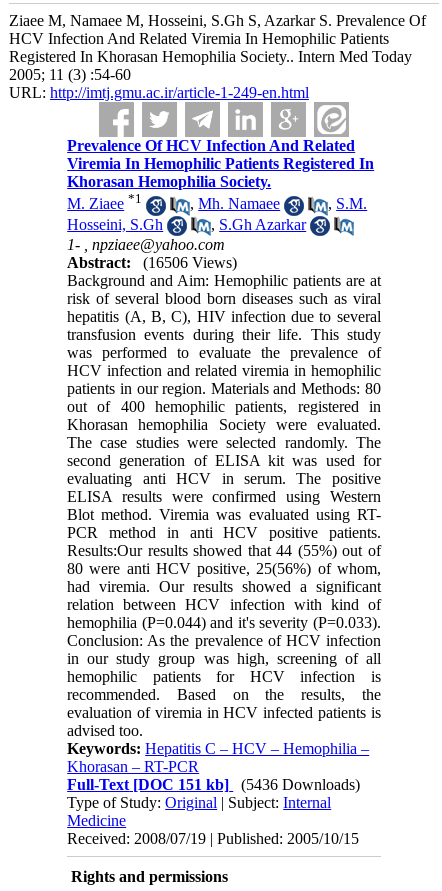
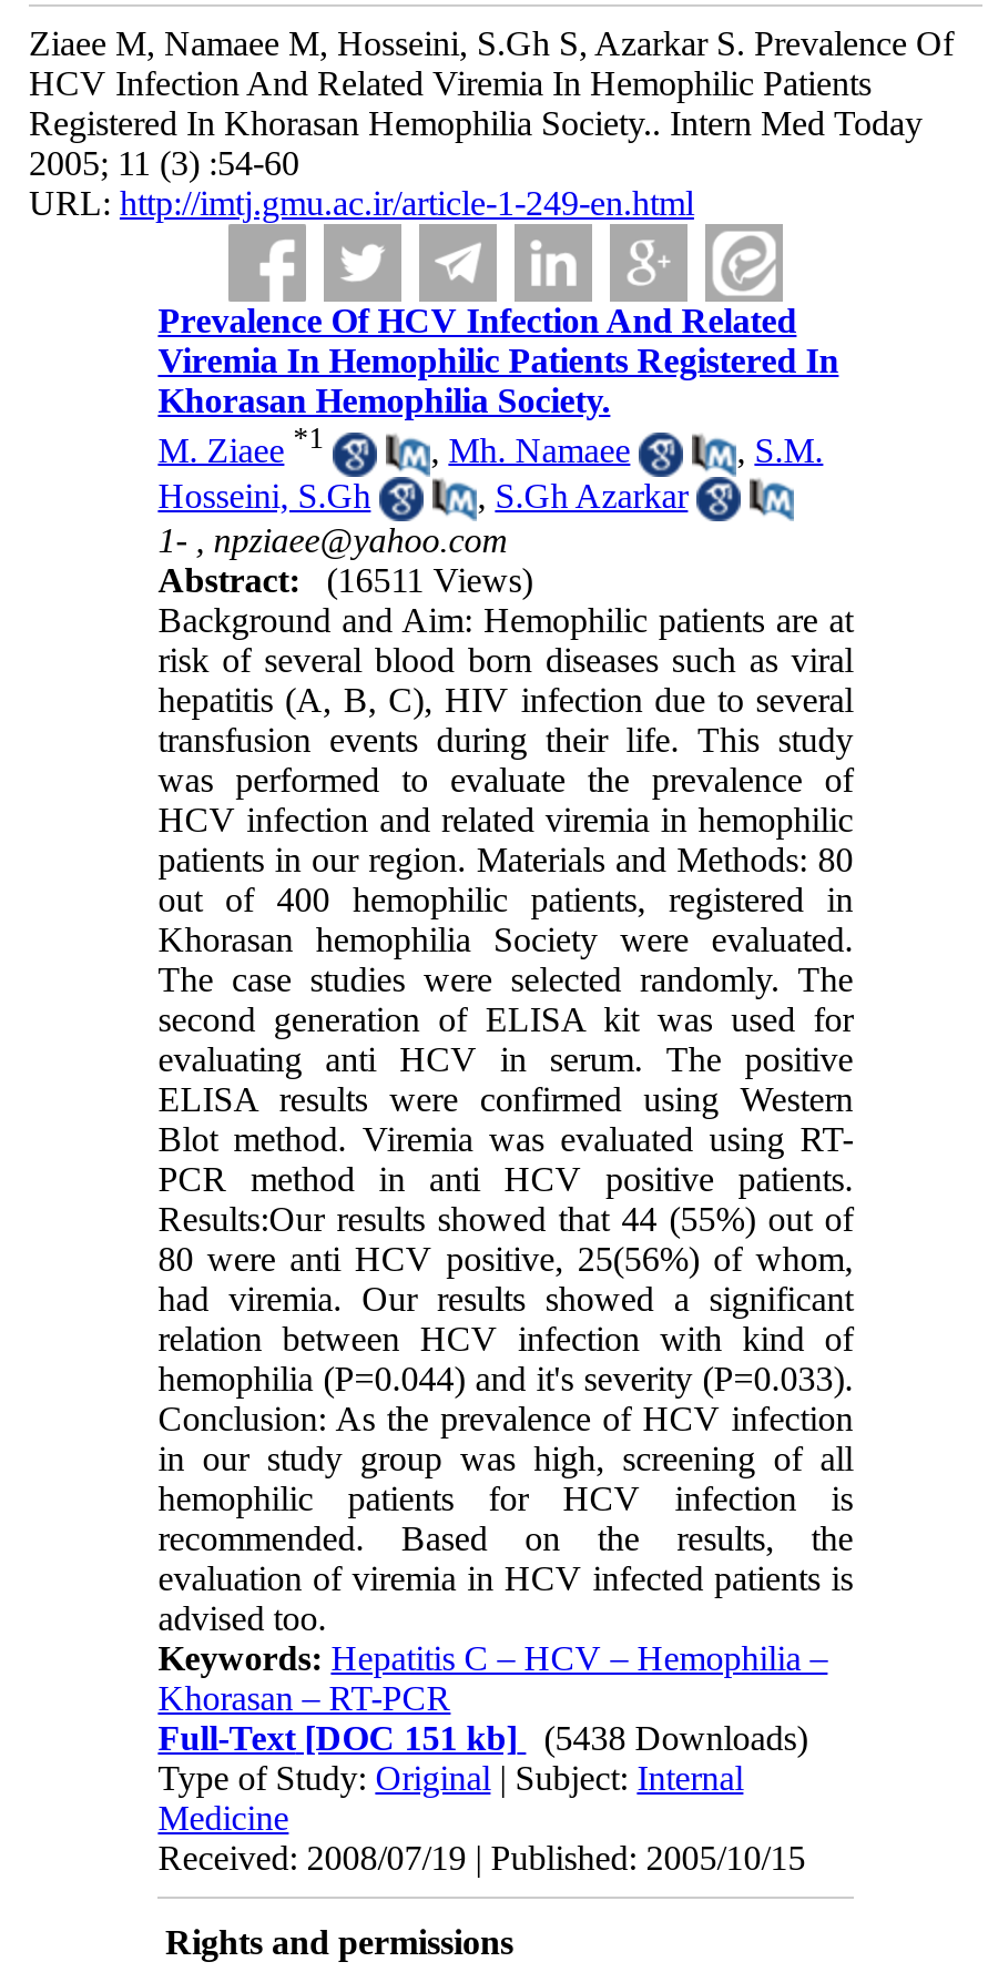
- Abstract: (16506 Views)
+ Abstract: (16511 Views)

- Full-Text [DOC 151 kb] (5436 Downloads)
+ Full-Text [DOC 151 kb] (5438 Downloads)
